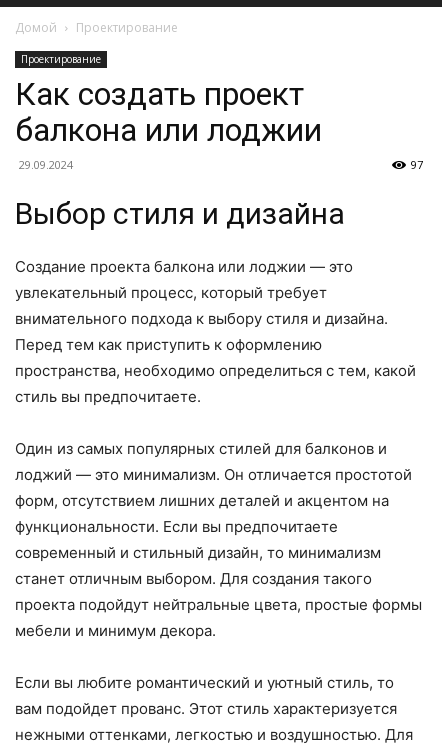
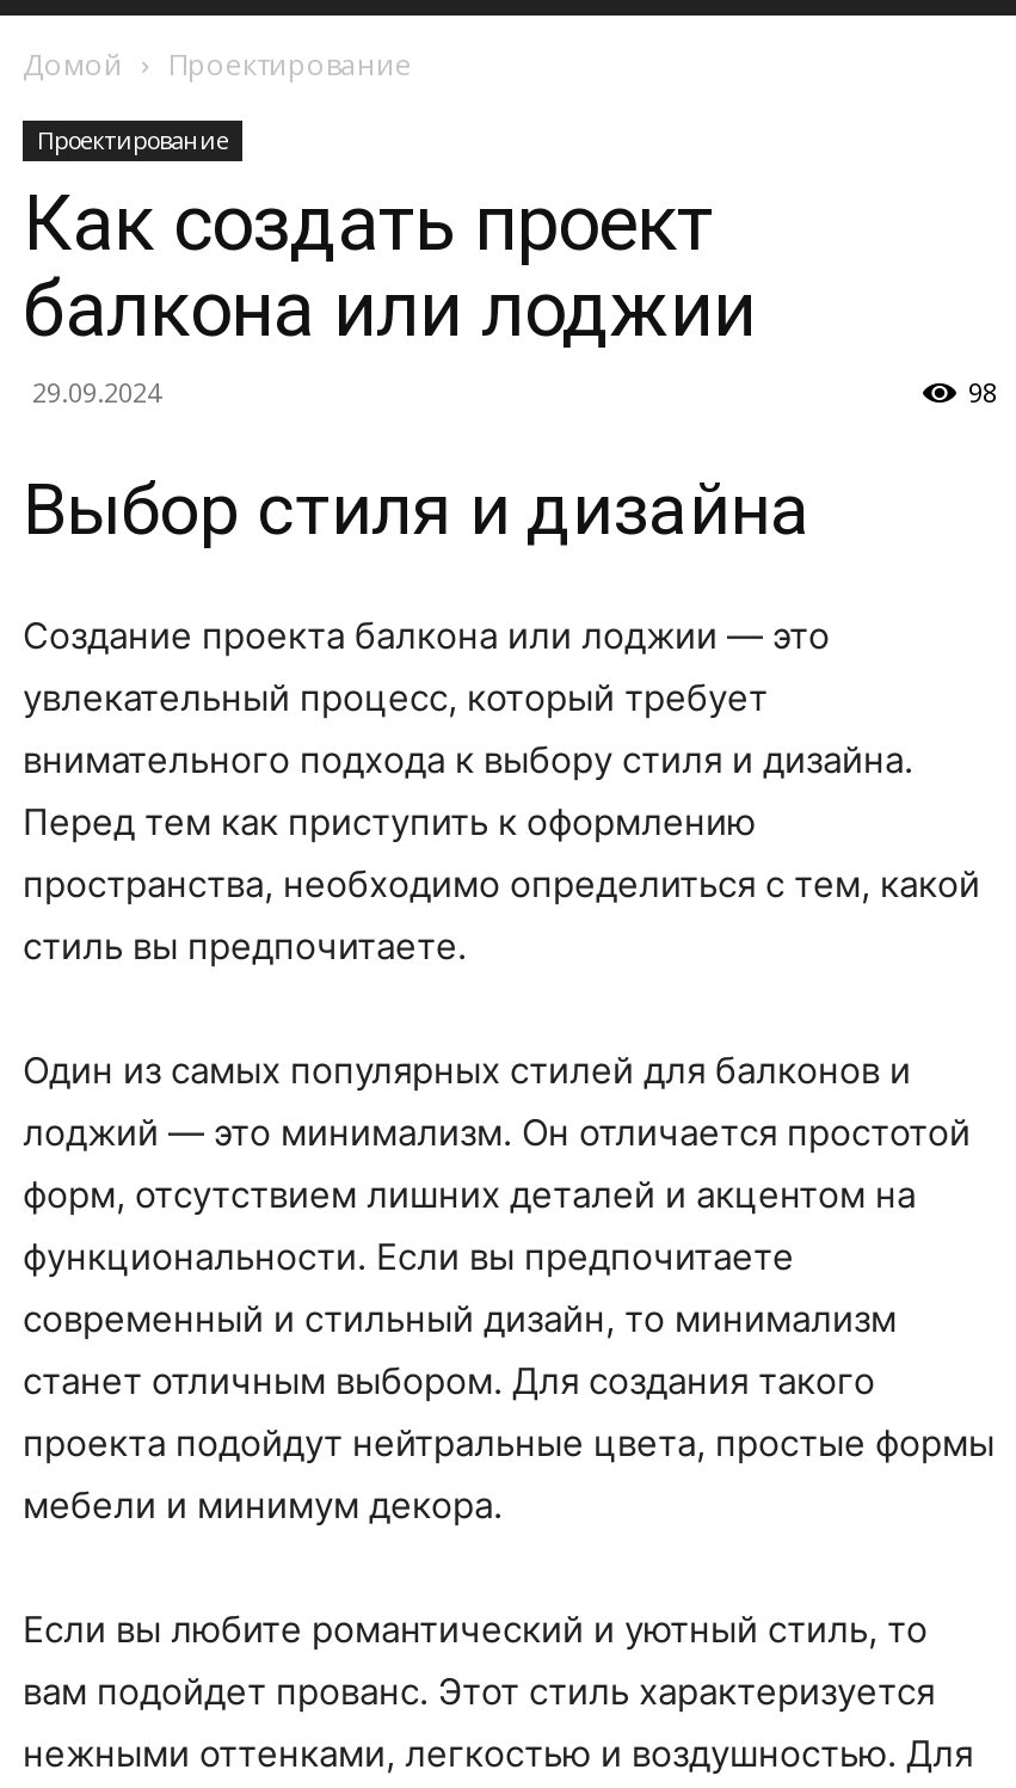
- 97
+ 98
